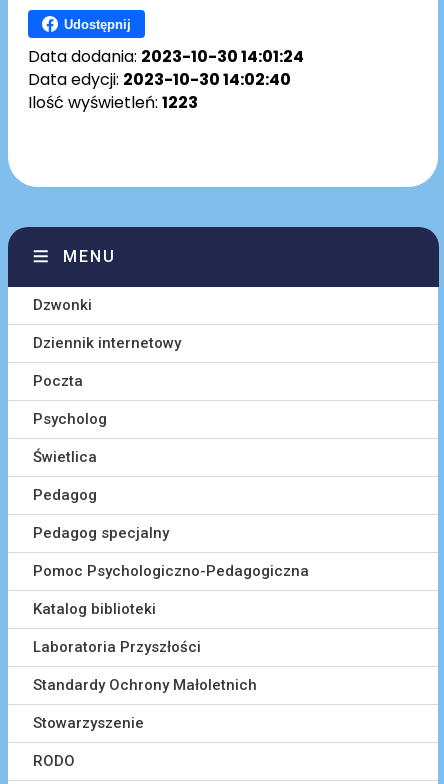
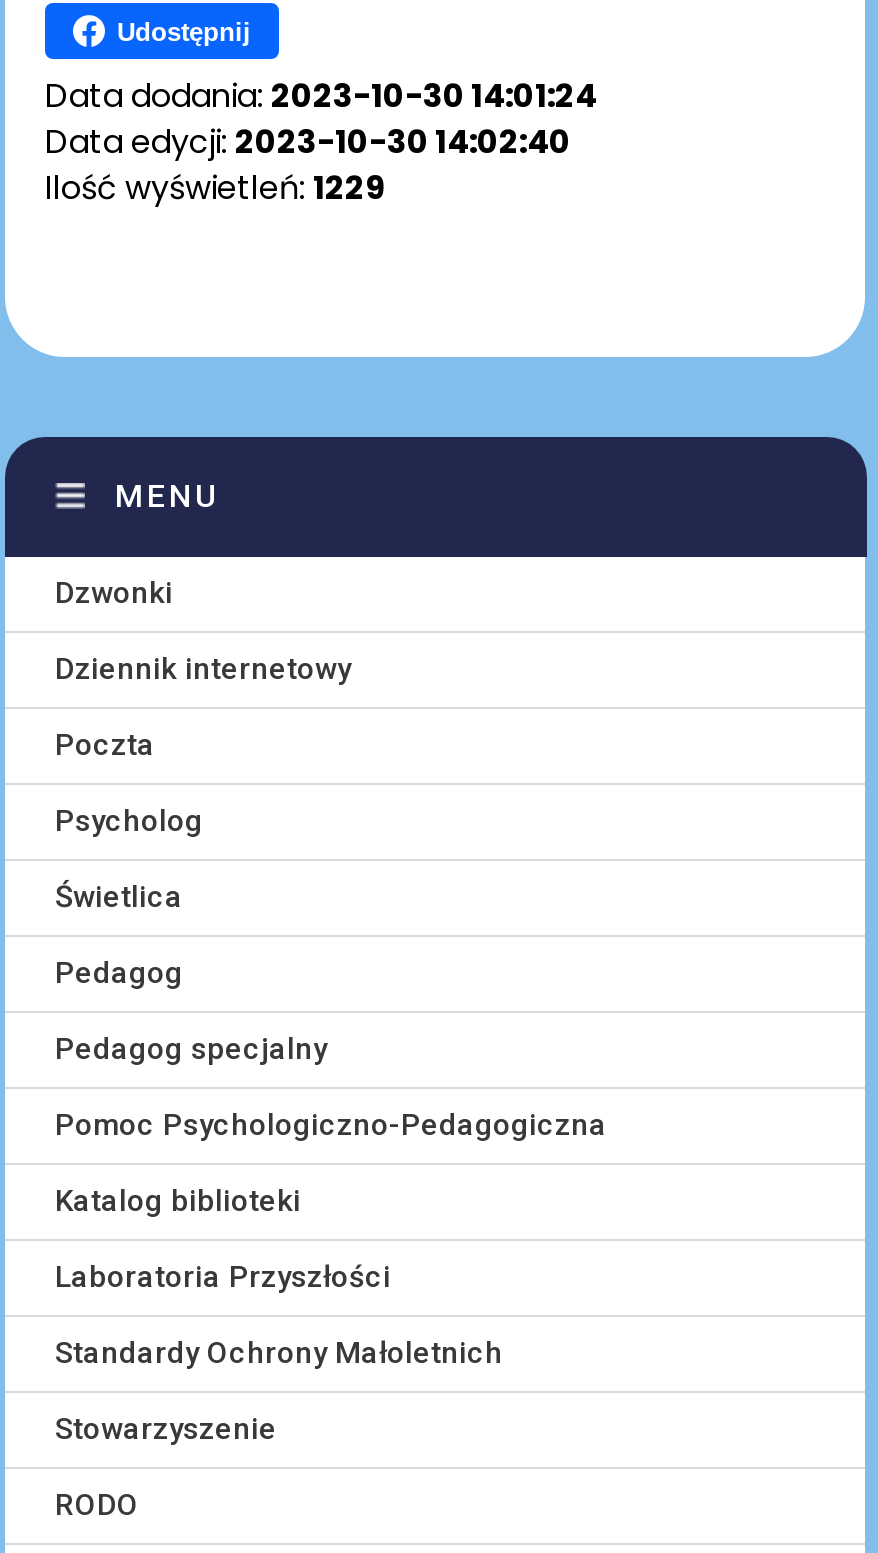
- Ilość wyświetleń: 1223
+ Ilość wyświetleń: 1229
